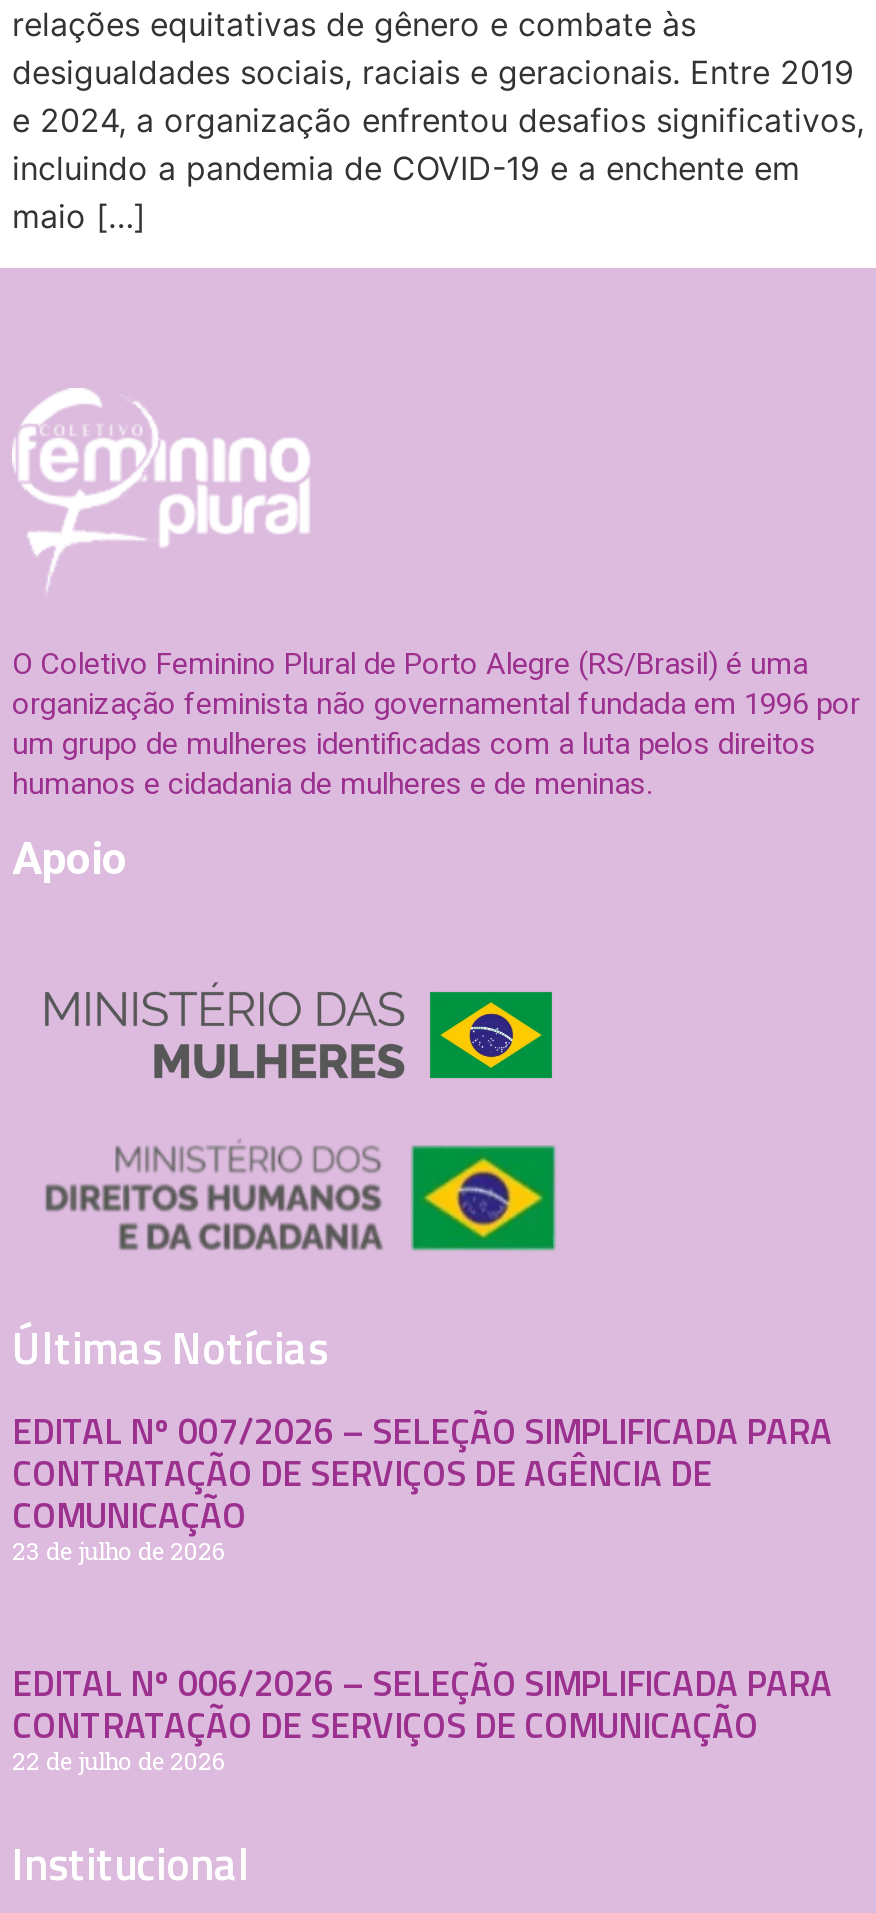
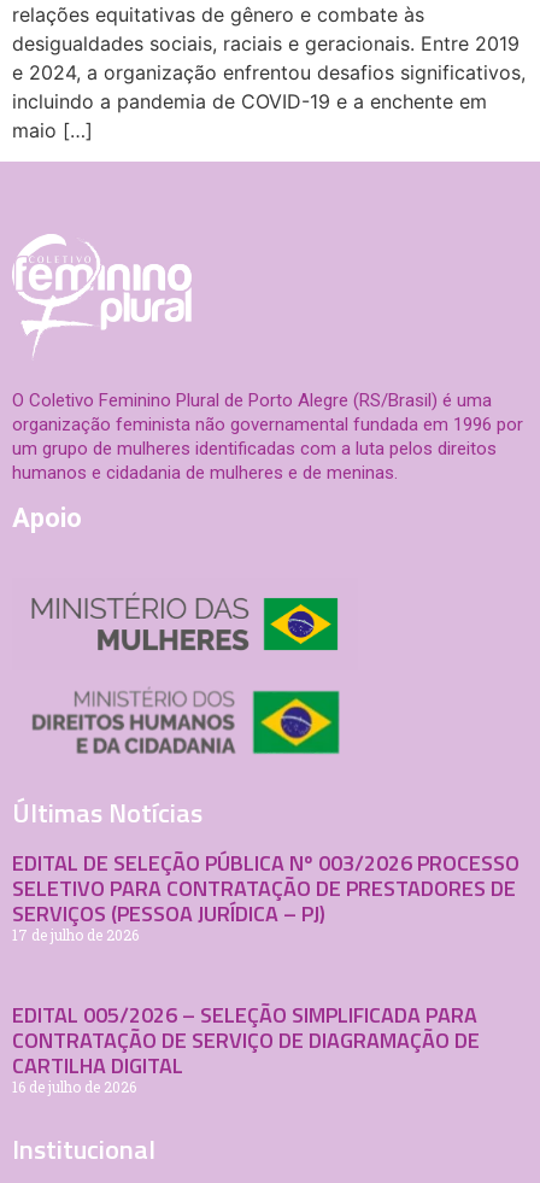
- EDITAL Nº 007/2026 – SELEÇÃO SIMPLIFICADA PARA
- CONTRATAÇÃO DE SERVIÇOS DE AGÊNCIA DE
- COMUNICAÇÃO
- 23 de julho de 2026
+ EDITAL DE SELEÇÃO PÚBLICA Nº 003/2026 PROCESSO
+ SELETIVO PARA CONTRATAÇÃO DE PRESTADORES DE
+ SERVIÇOS (PESSOA JURÍDICA – PJ)
+ 17 de julho de 2026

- EDITAL Nº 006/2026 – SELEÇÃO SIMPLIFICADA PARA
- CONTRATAÇÃO DE SERVIÇOS DE COMUNICAÇÃO
- 22 de julho de 2026
+ EDITAL 005/2026 – SELEÇÃO SIMPLIFICADA PARA
+ CONTRATAÇÃO DE SERVIÇO DE DIAGRAMAÇÃO DE
+ CARTILHA DIGITAL
+ 16 de julho de 2026
